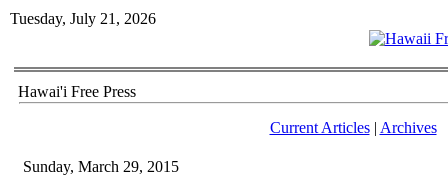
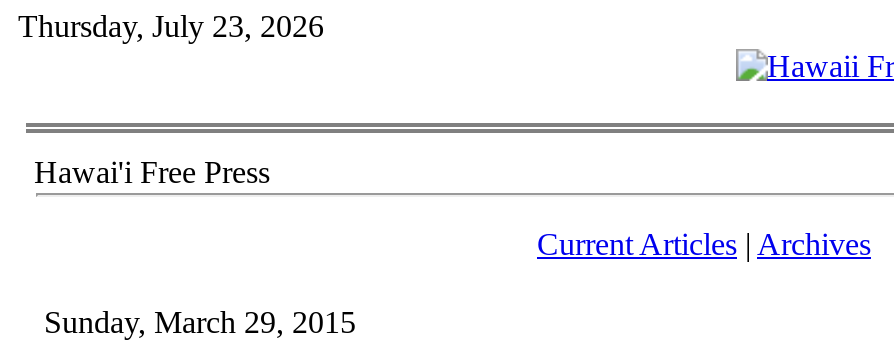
- Tuesday, July 21, 2026
+ Thursday, July 23, 2026
